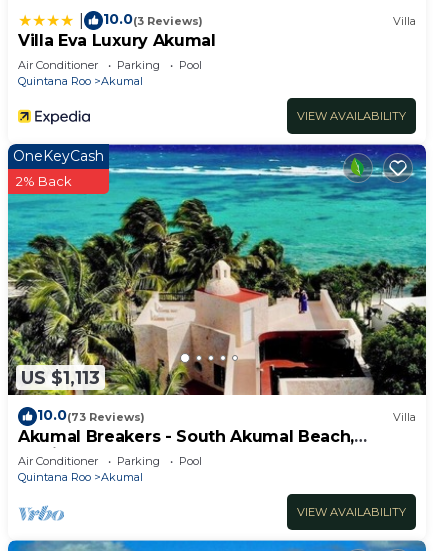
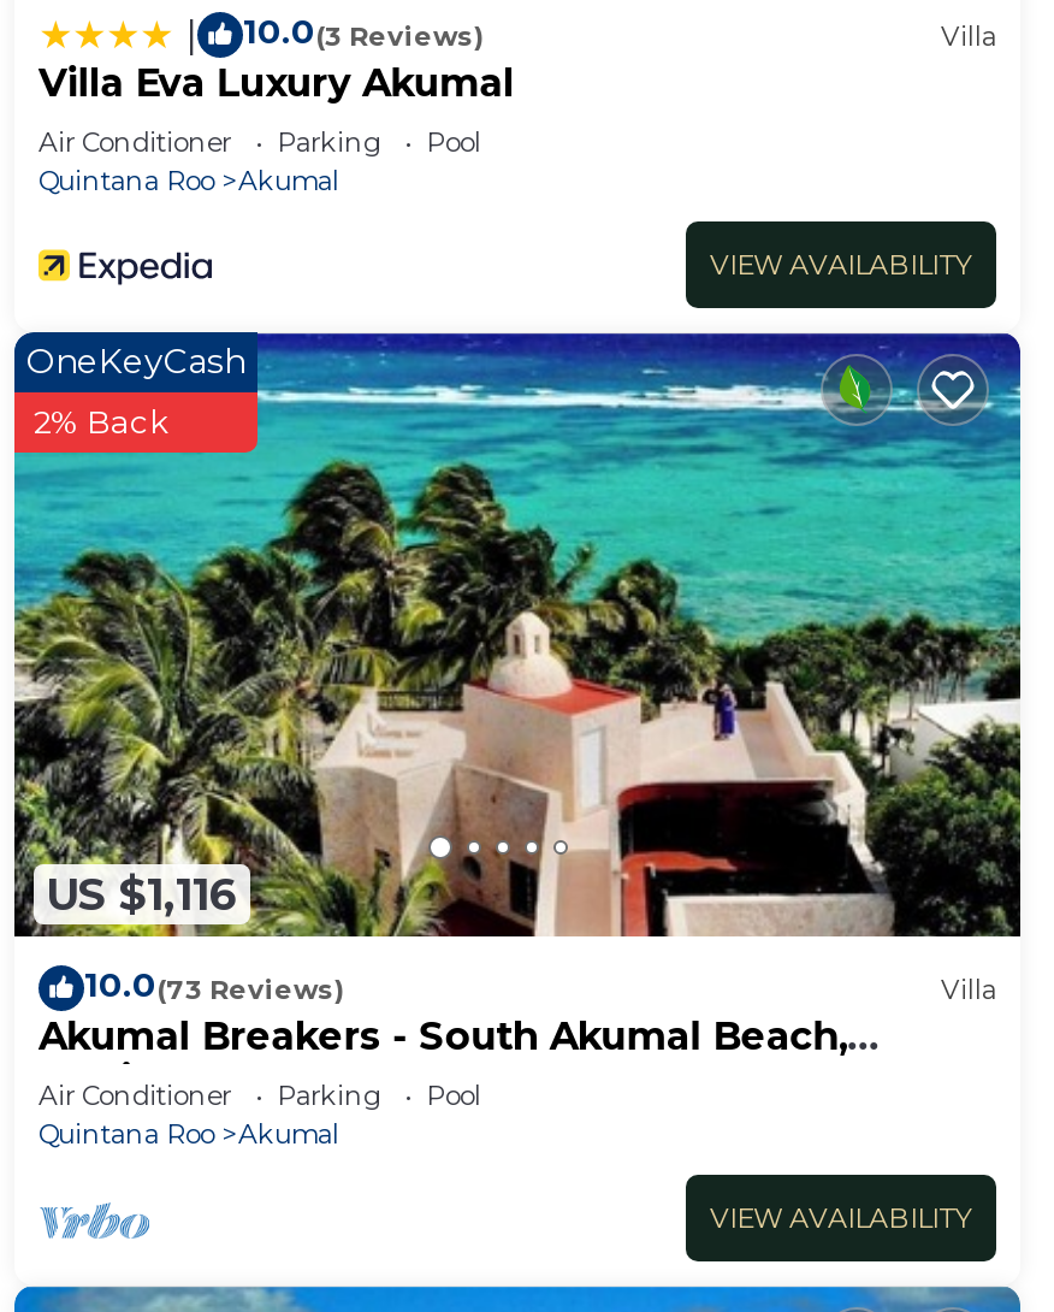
- US $1,113
+ US $1,116
